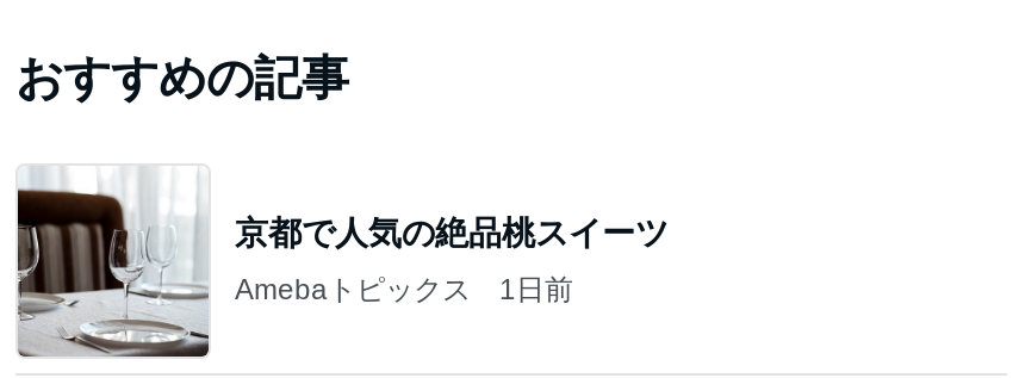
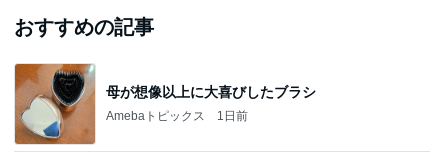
- [image]
- 京都で人気の絶品桃スイーツ
+ [image]
+ 母が想像以上に大喜びしたブラシ
